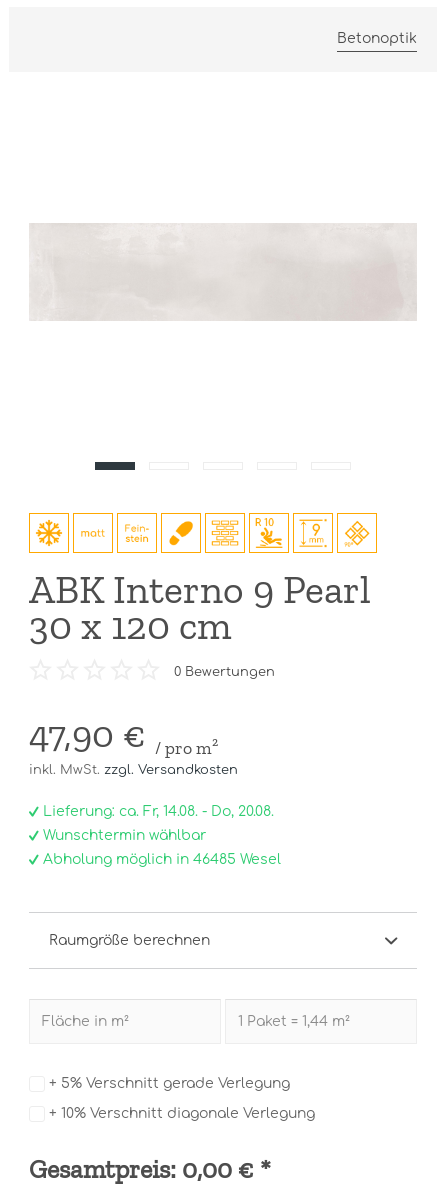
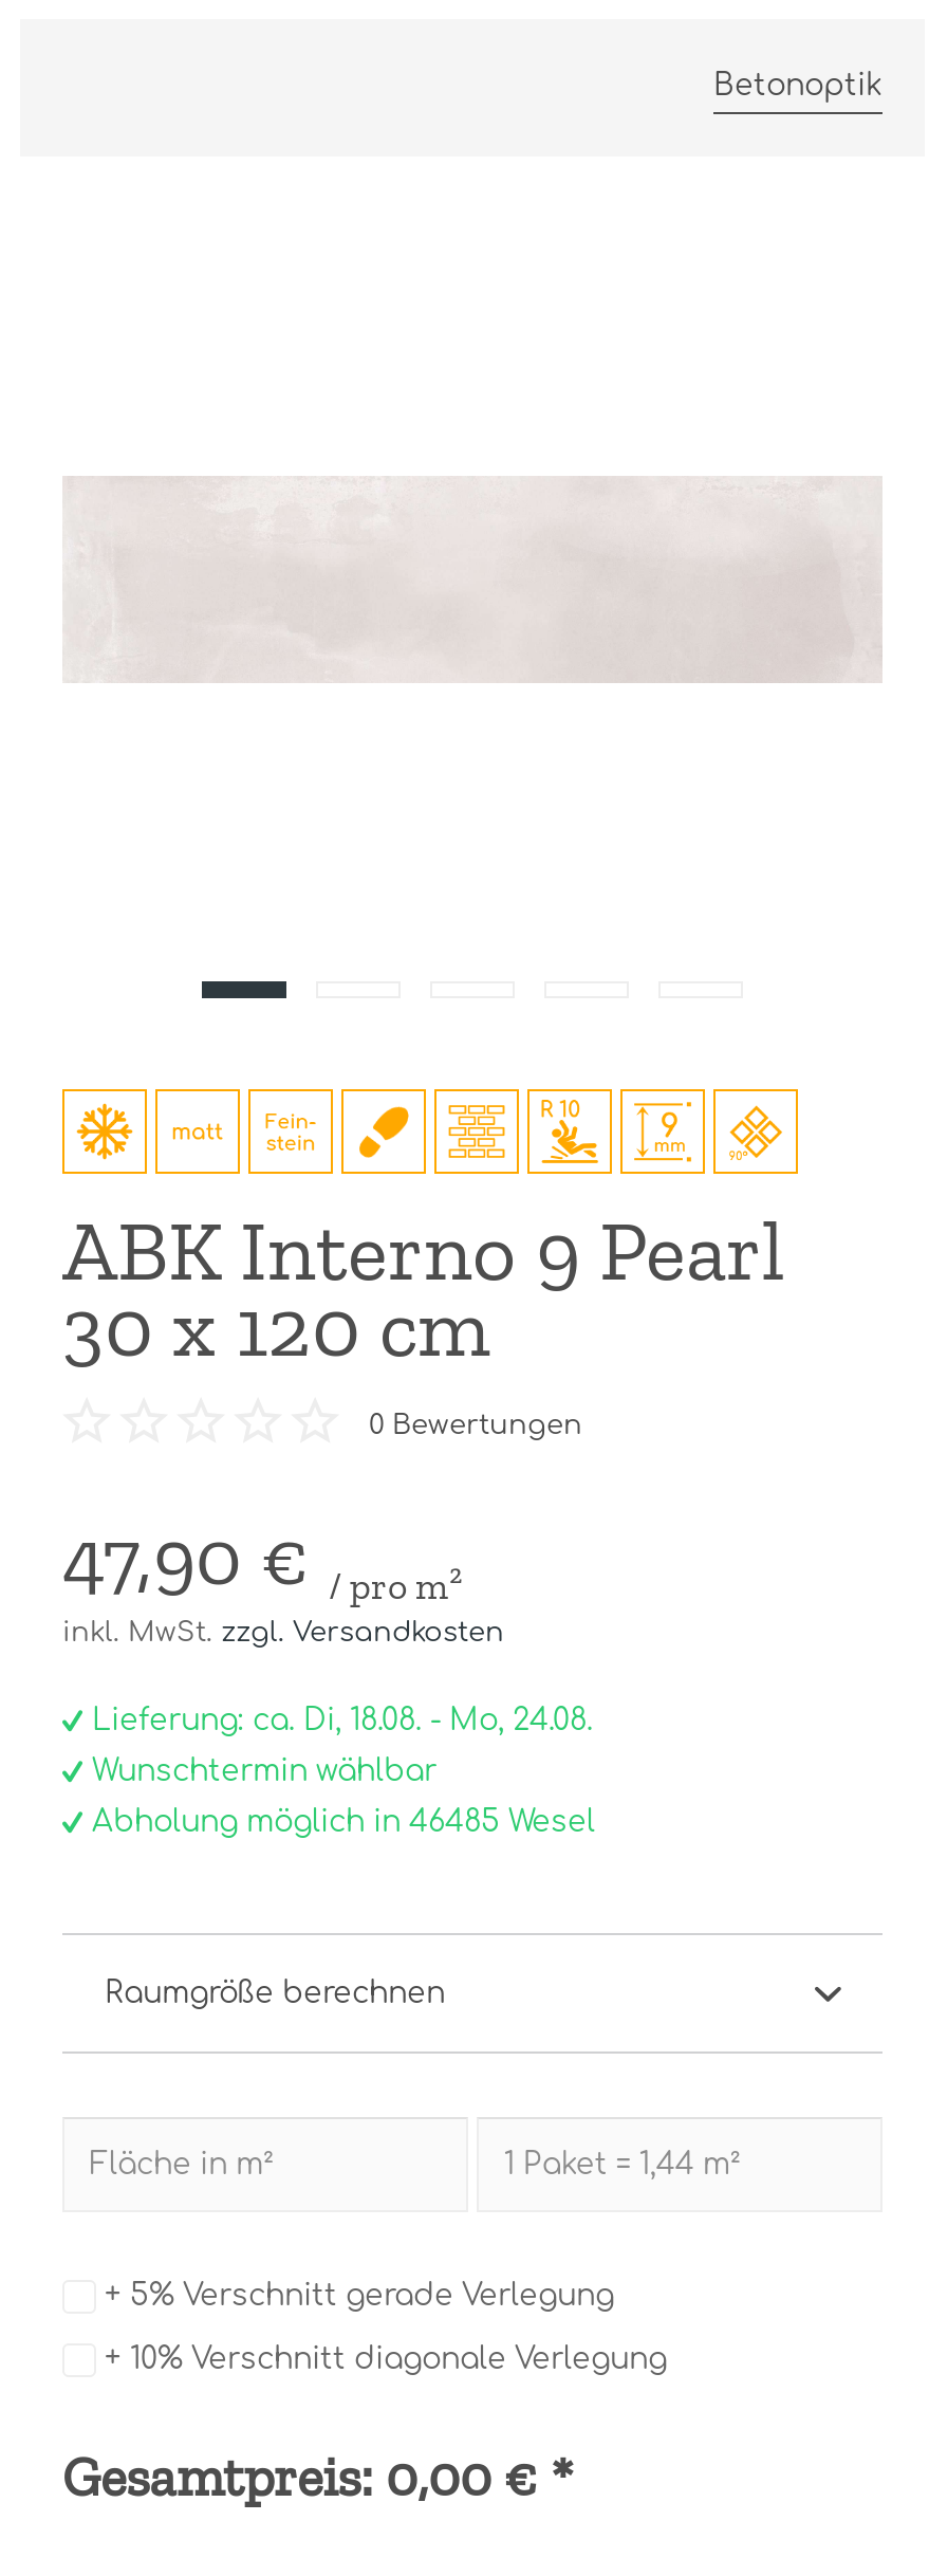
- Lieferung: ca. Fr, 14.08. - Do, 20.08.
+ Lieferung: ca. Di, 18.08. - Mo, 24.08.
